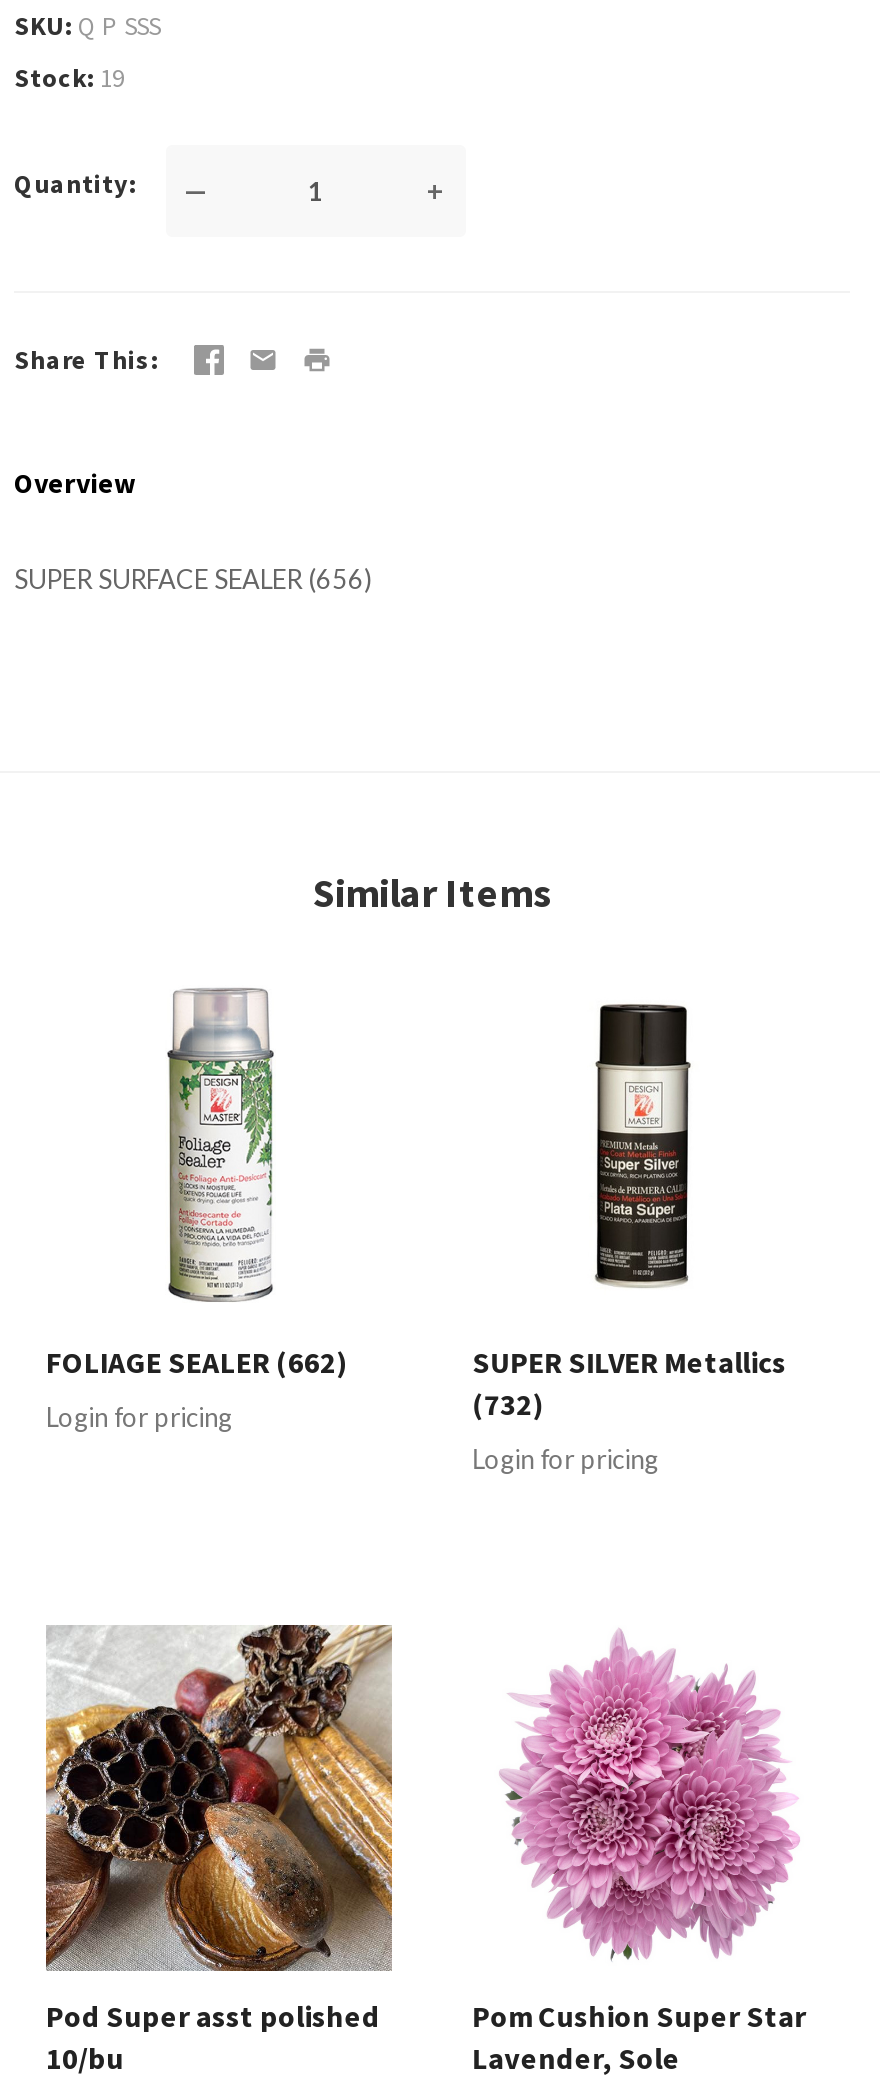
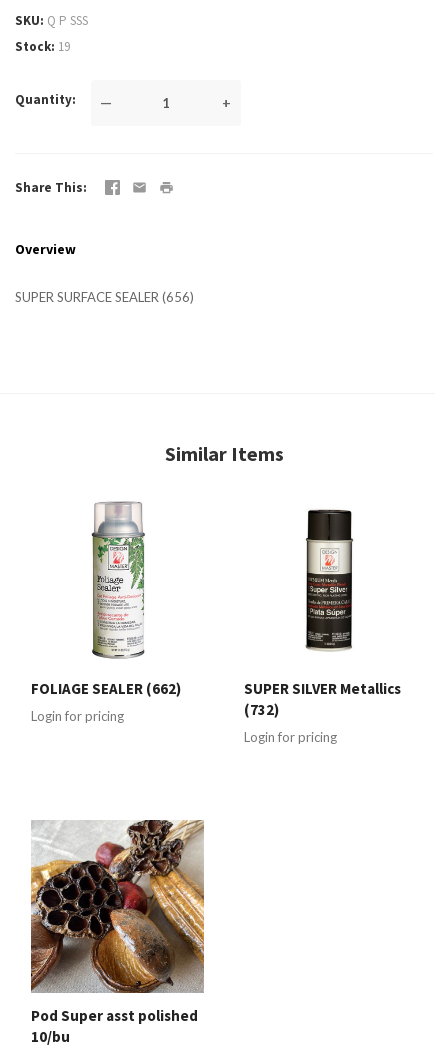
- [image]
- Pom Cushion Super Star
- Lavender, Sole
